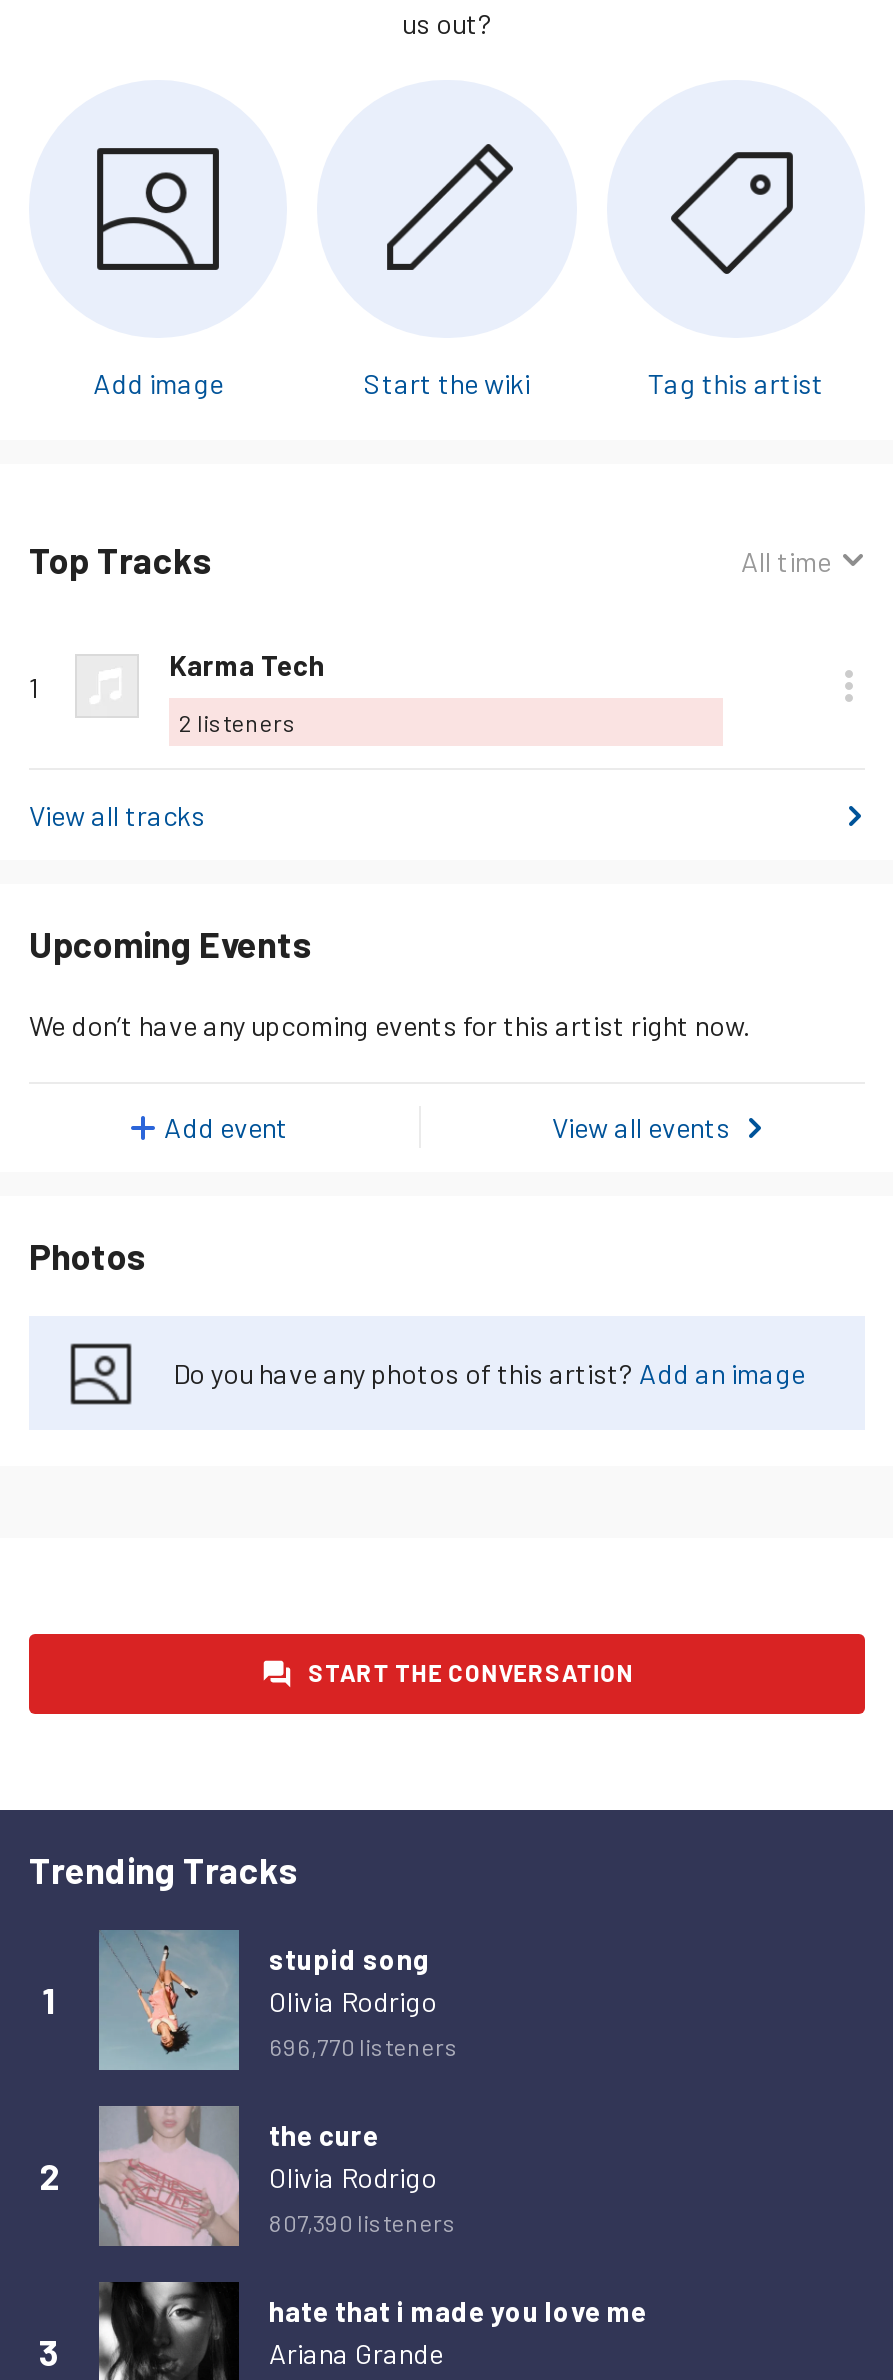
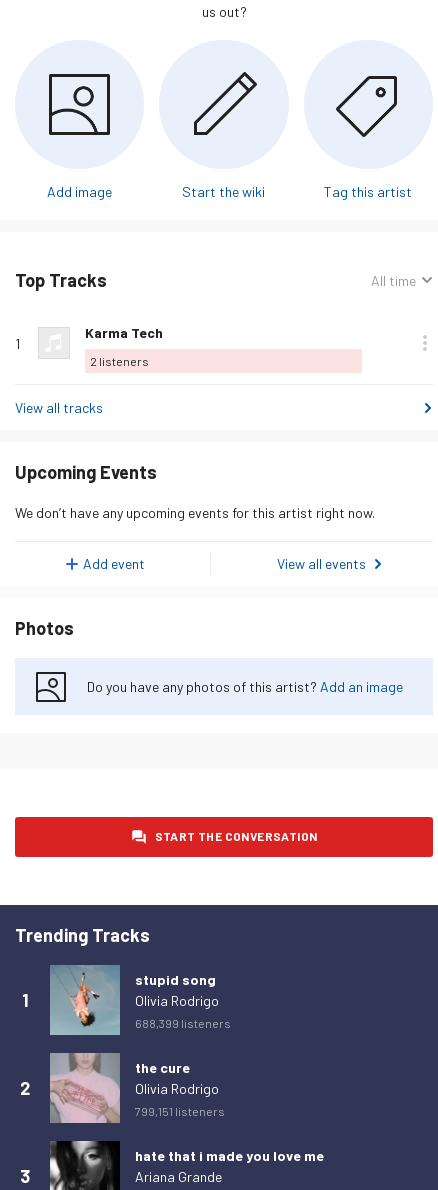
- 696,770 listeners
+ 688,399 listeners

- 807,390 listeners
+ 799,151 listeners
